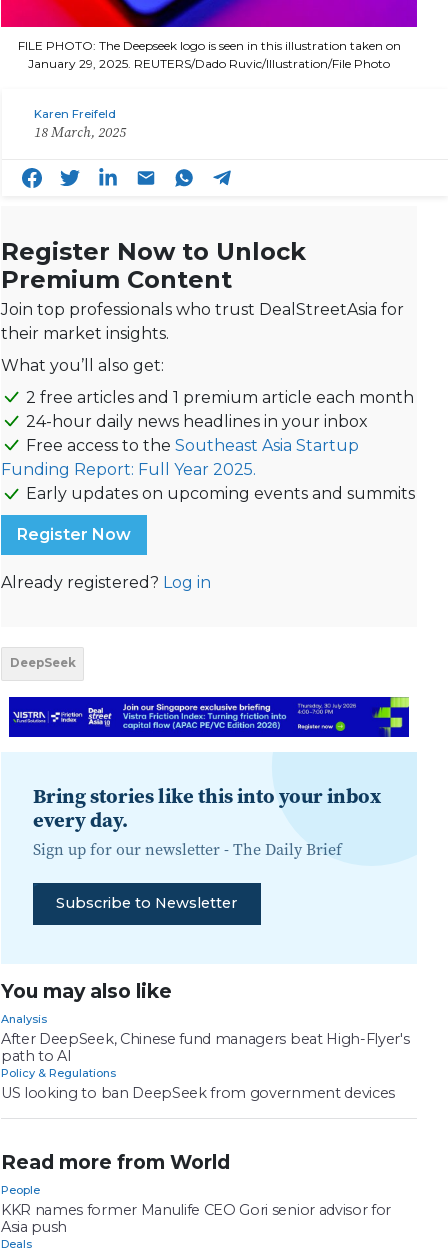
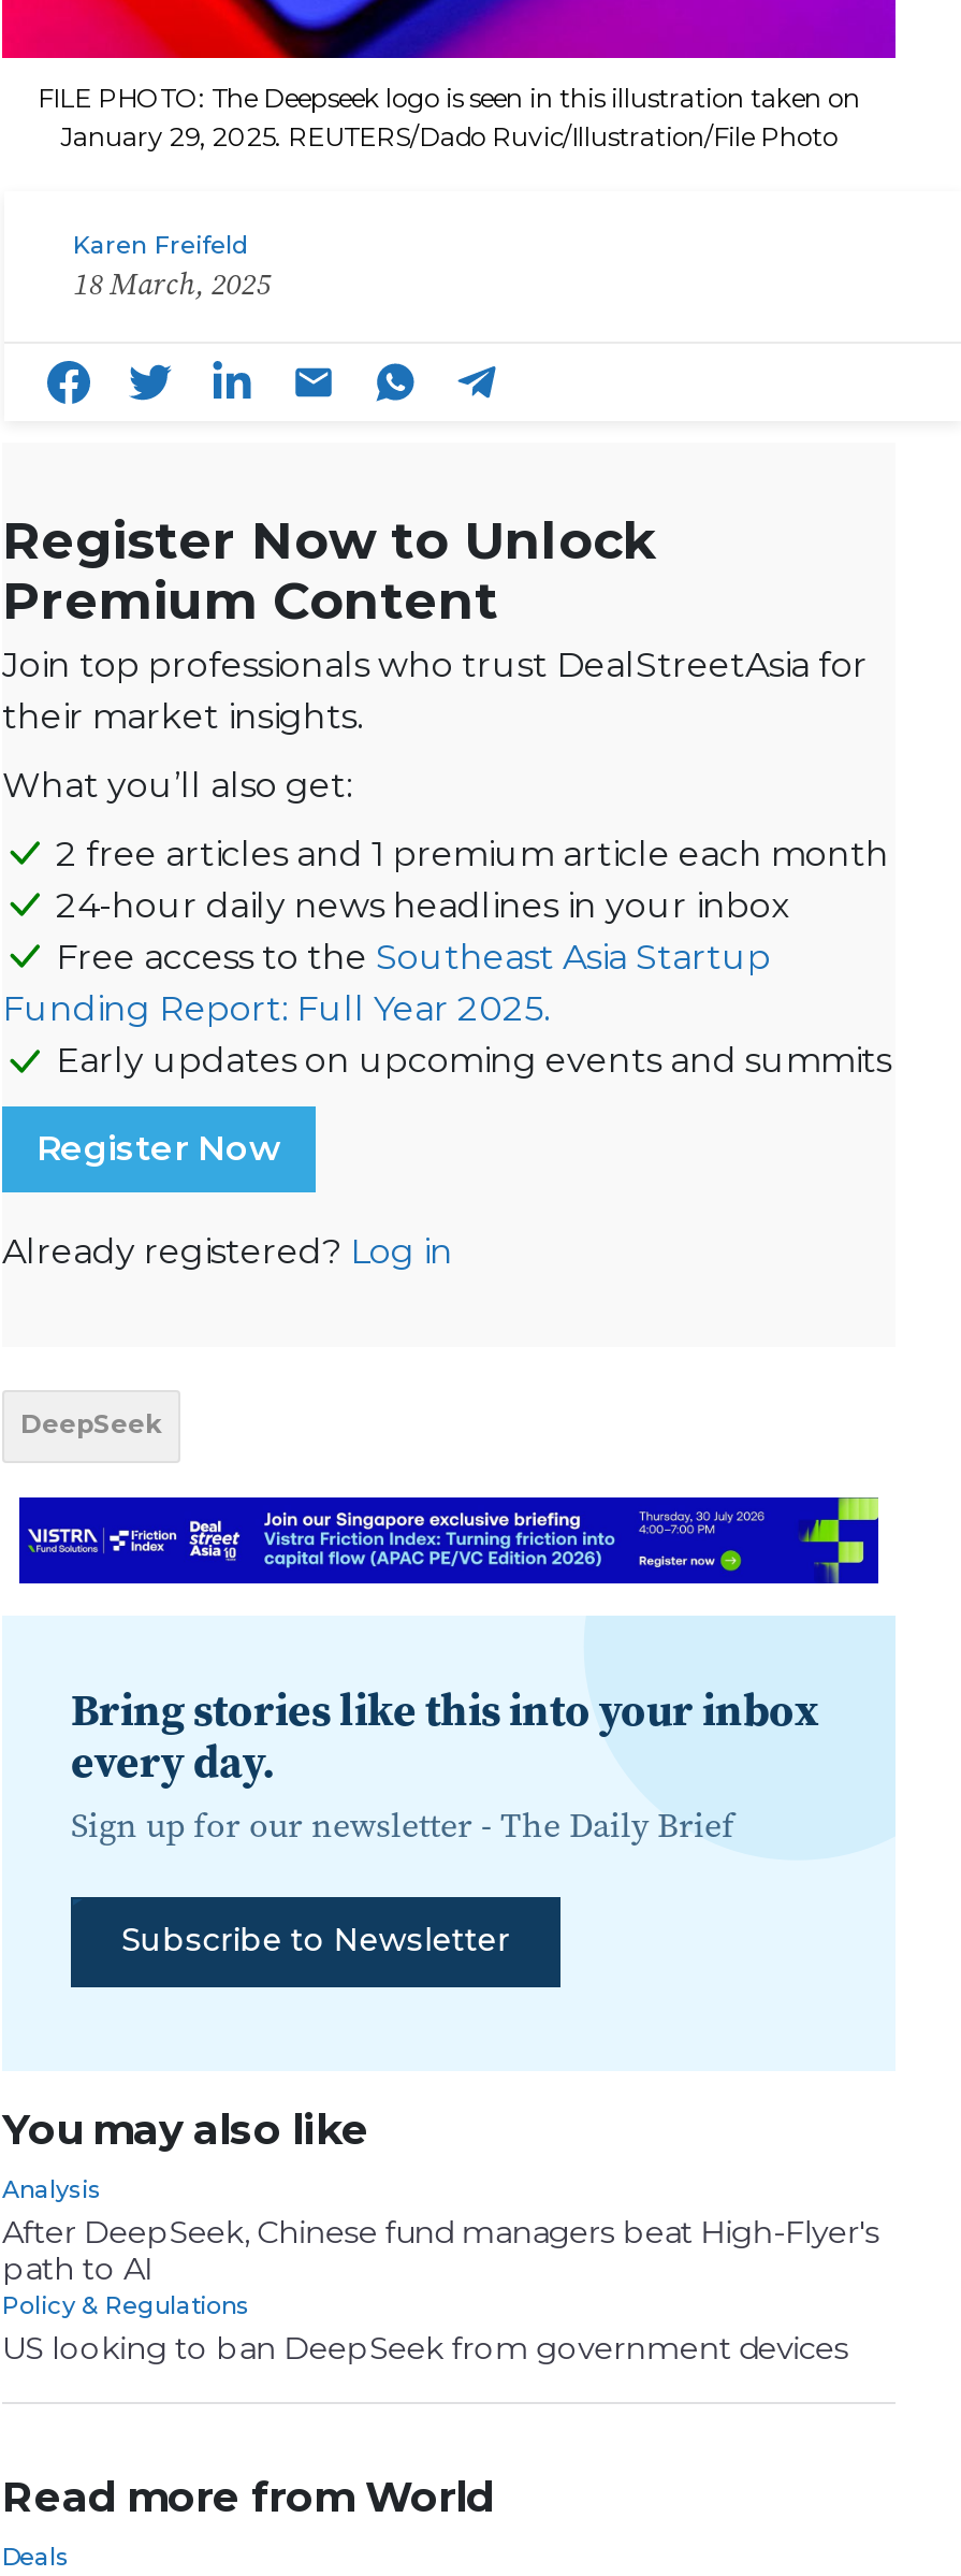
- People
- KKR names former Manulife CEO Gori senior advisor for
- Asia push
